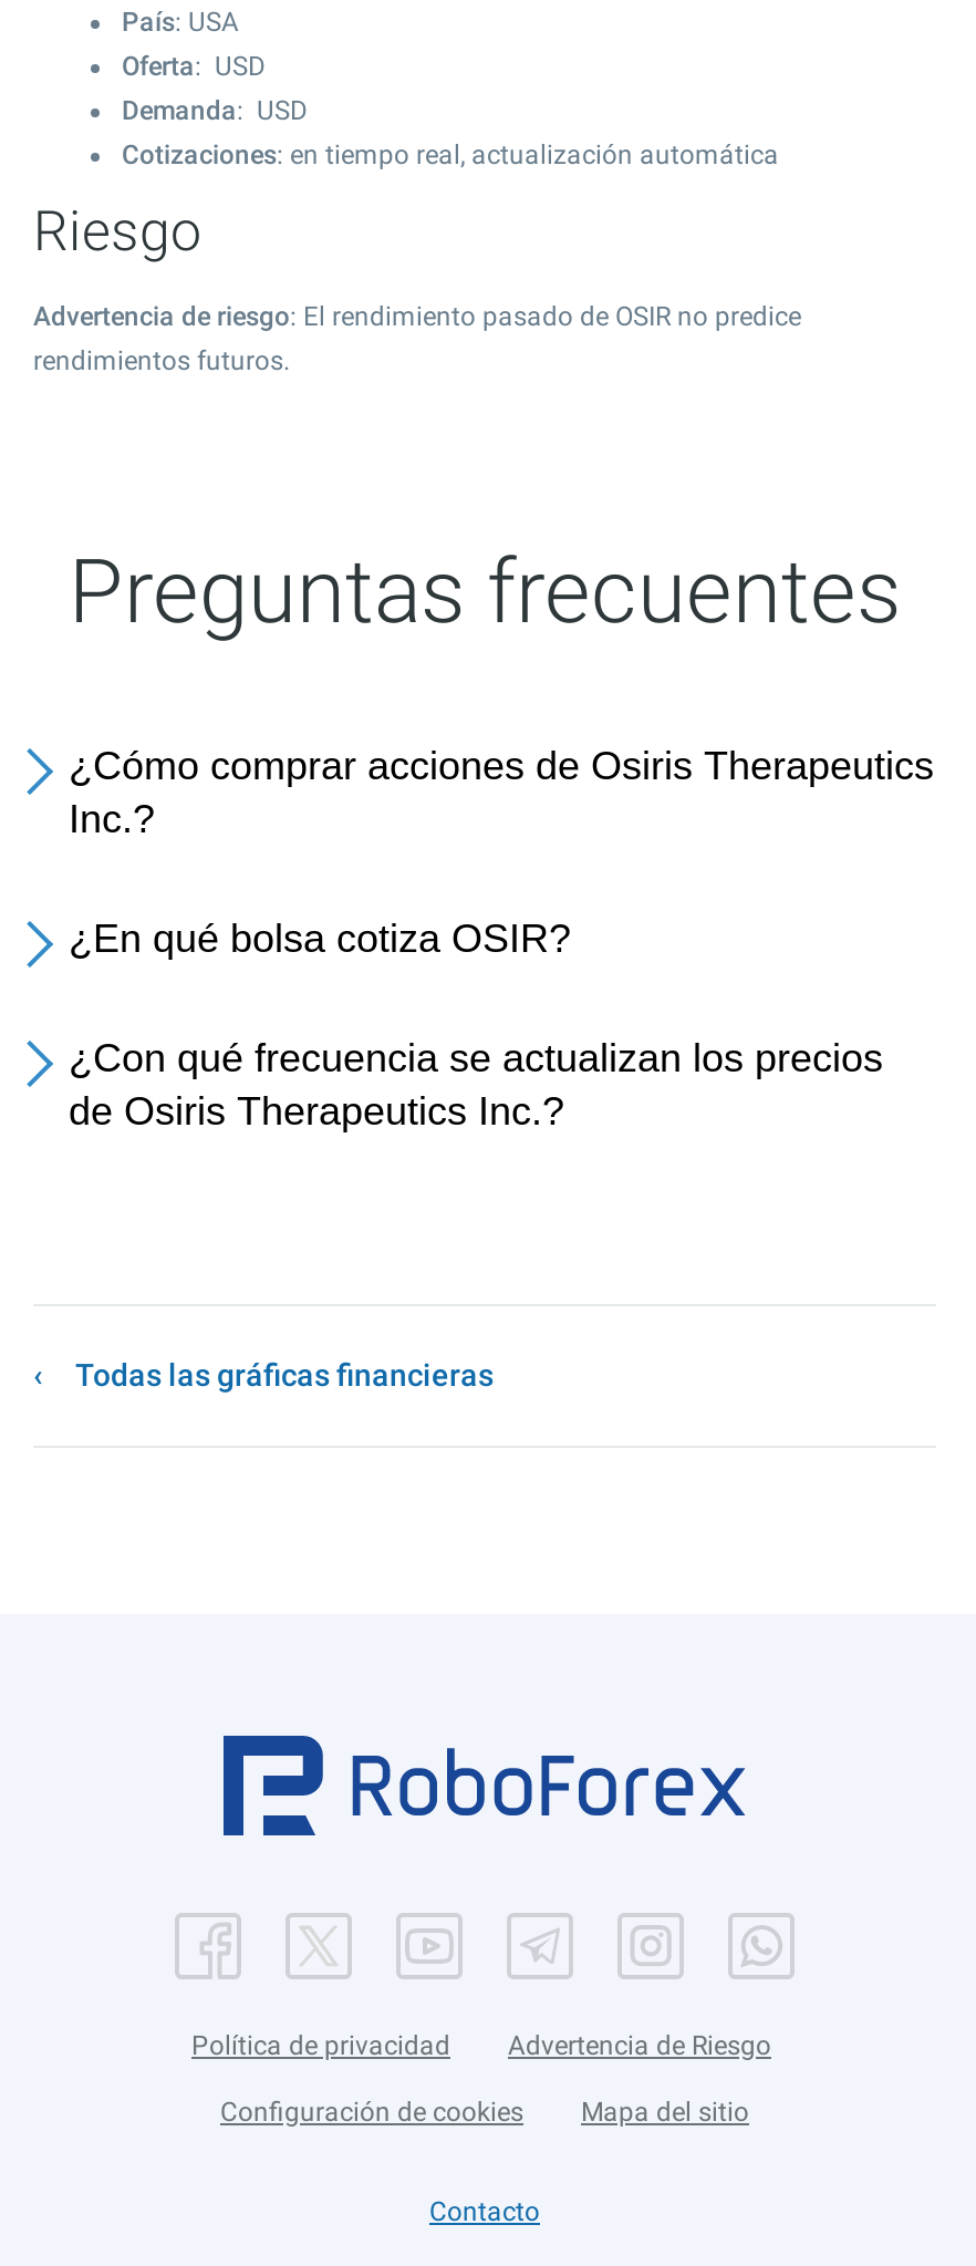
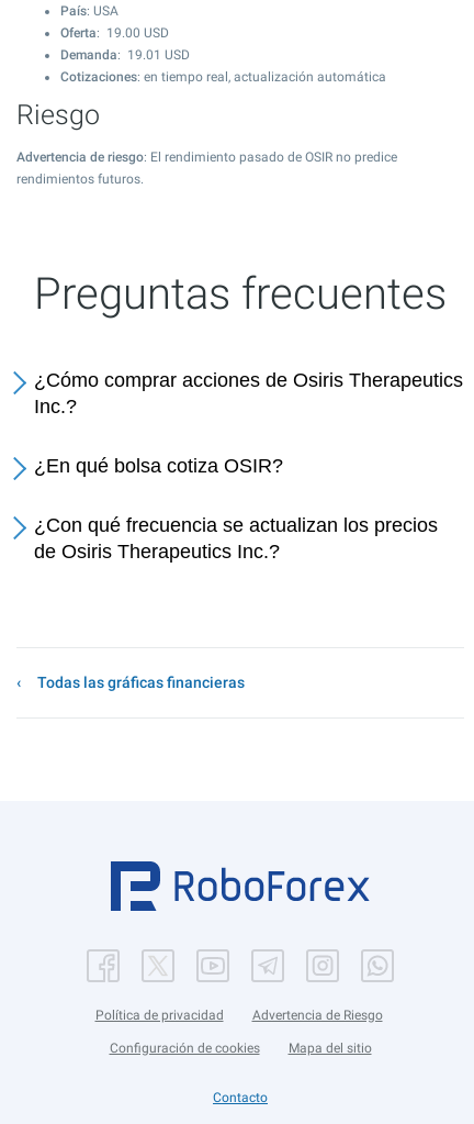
- Oferta: USD
- Demanda: USD
+ Oferta: 19.00 USD
+ Demanda: 19.01 USD
